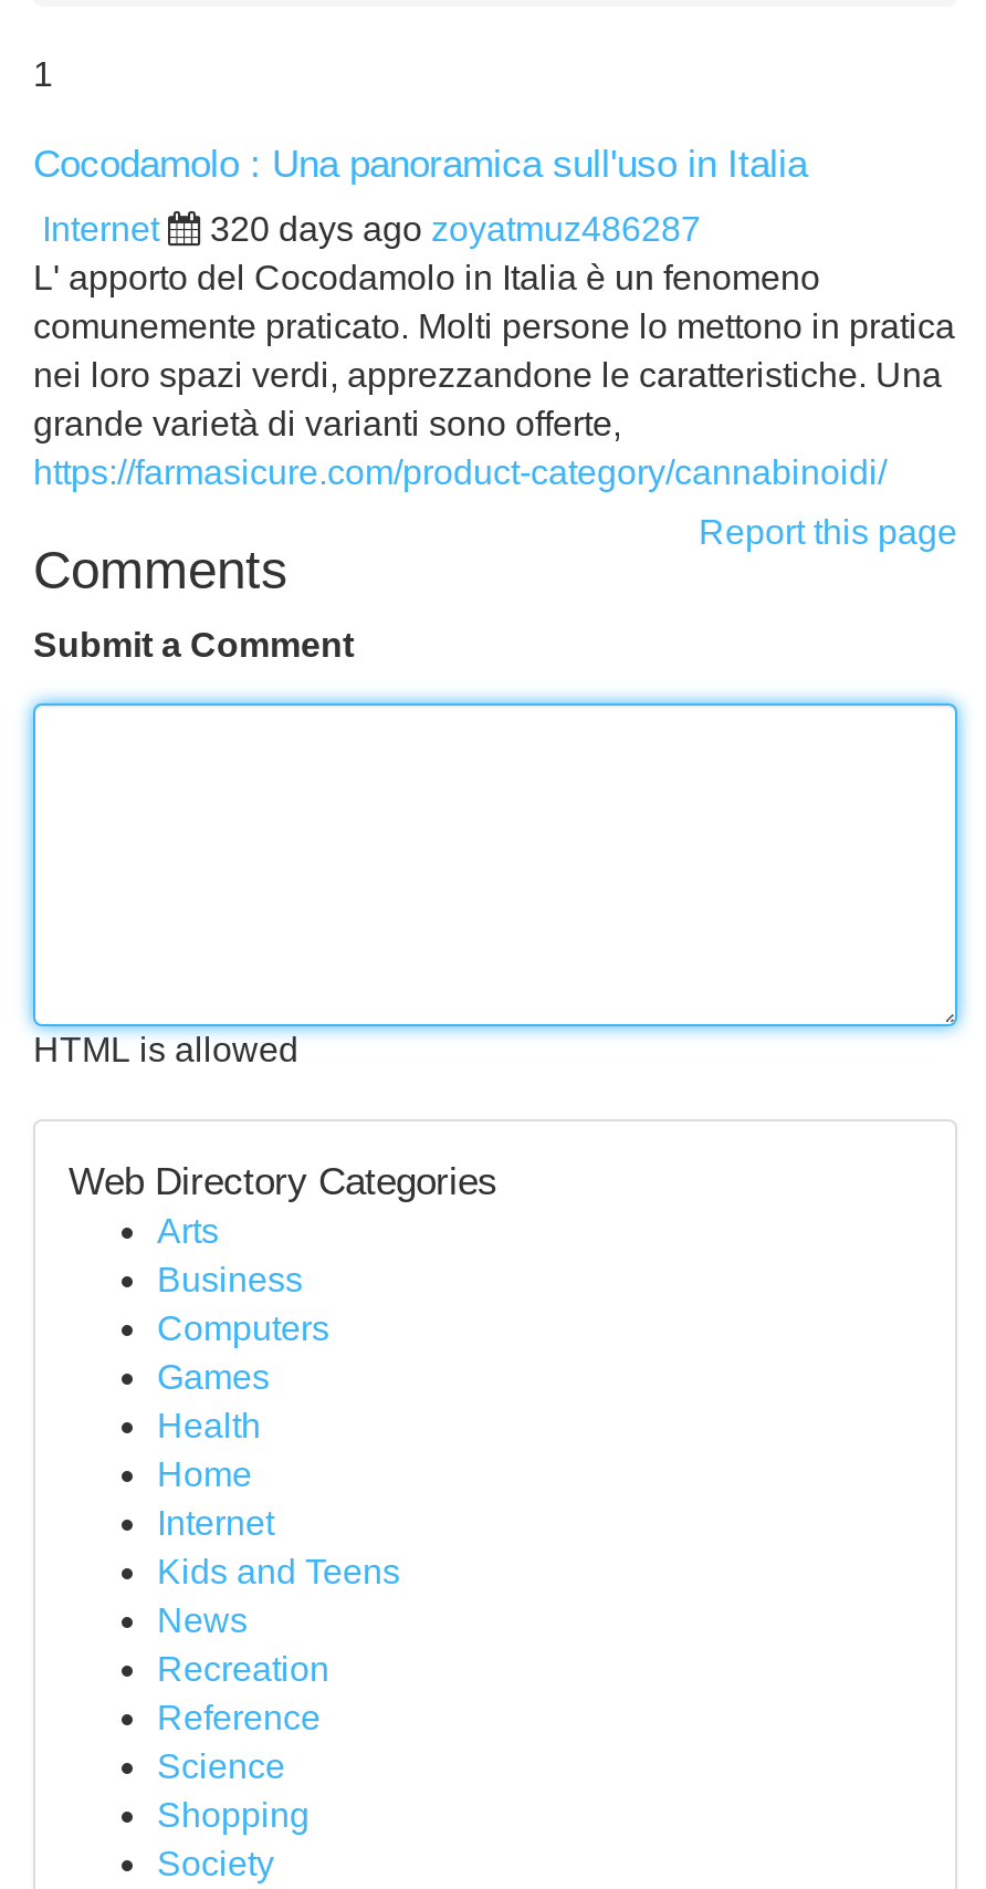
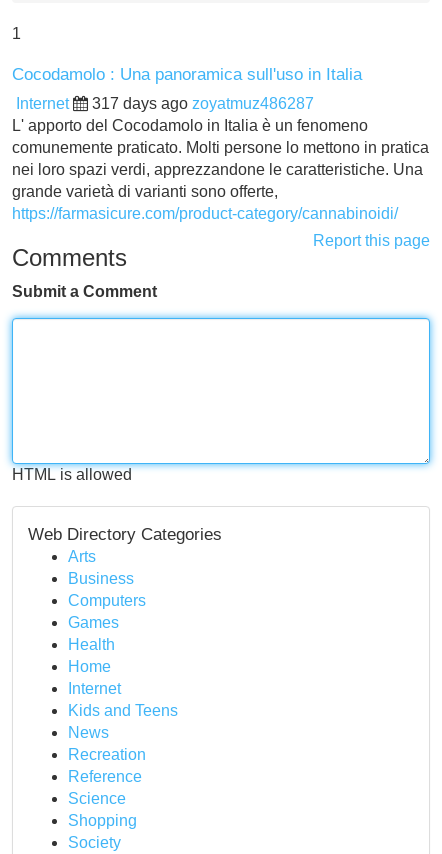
- 320 days ago zoyatmuz486287
+ 317 days ago zoyatmuz486287
